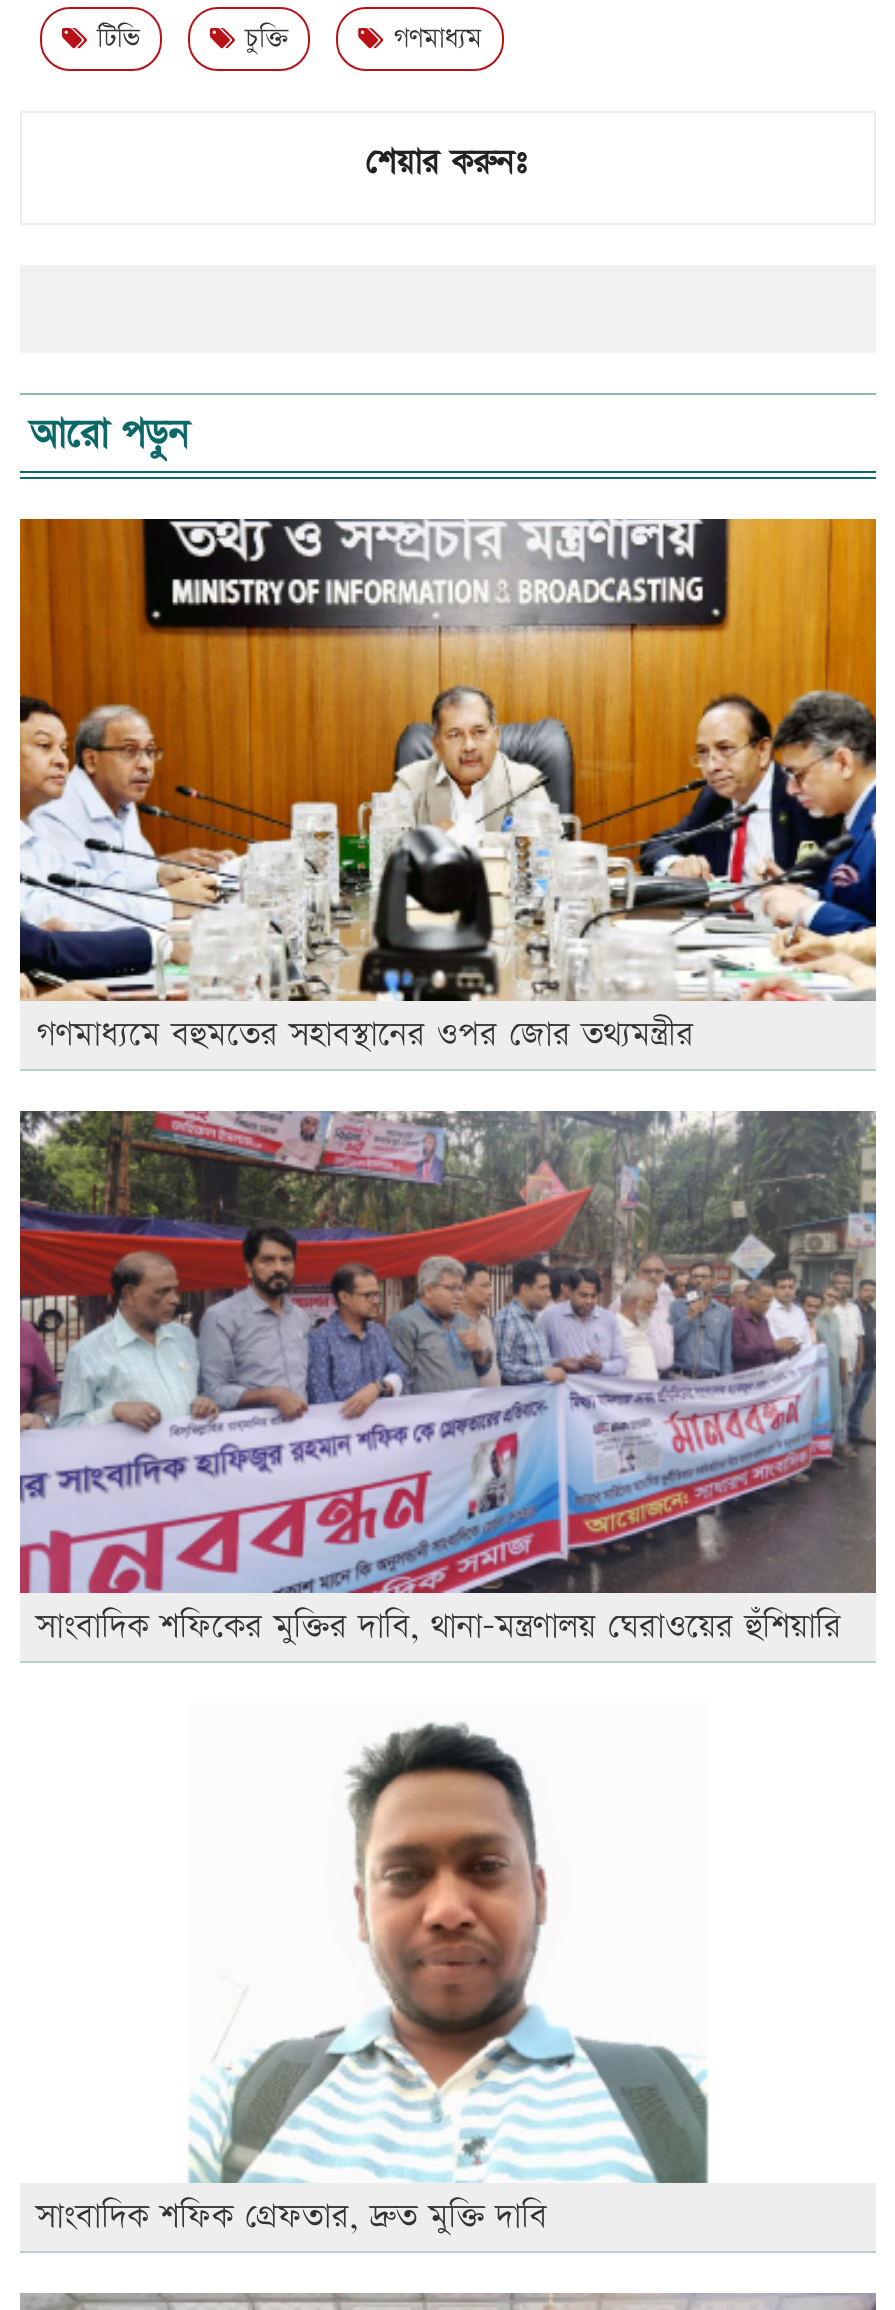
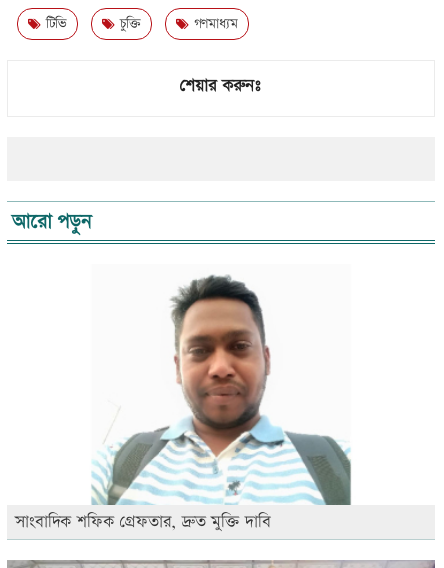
- [image]
- গণমাধ্যমে বহুমতের সহাবস্থানের ওপর জোর তথ্যমন্ত্রীর

- [image]
- সাংবাদিক শফিকের মুক্তির দাবি, থানা-মন্ত্রণালয় ঘেরাওয়ের হুঁশিয়ারি
